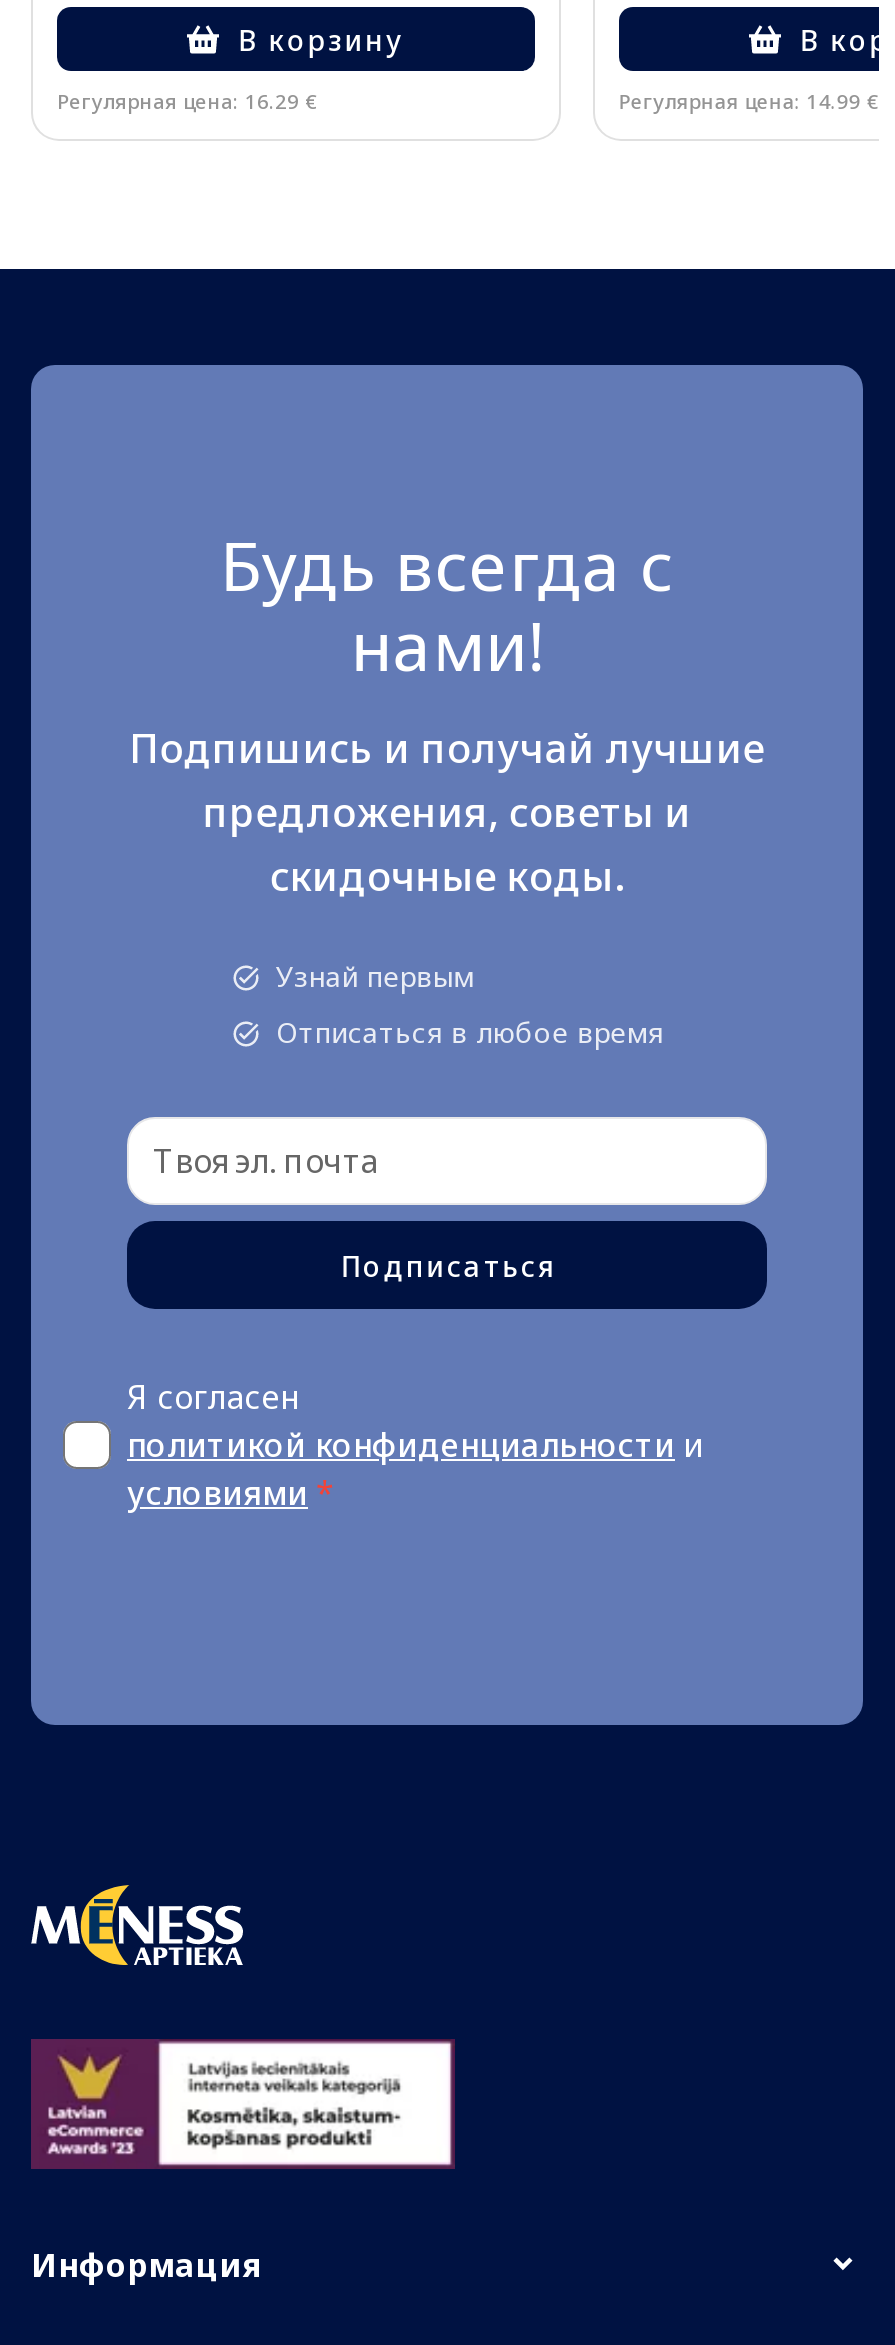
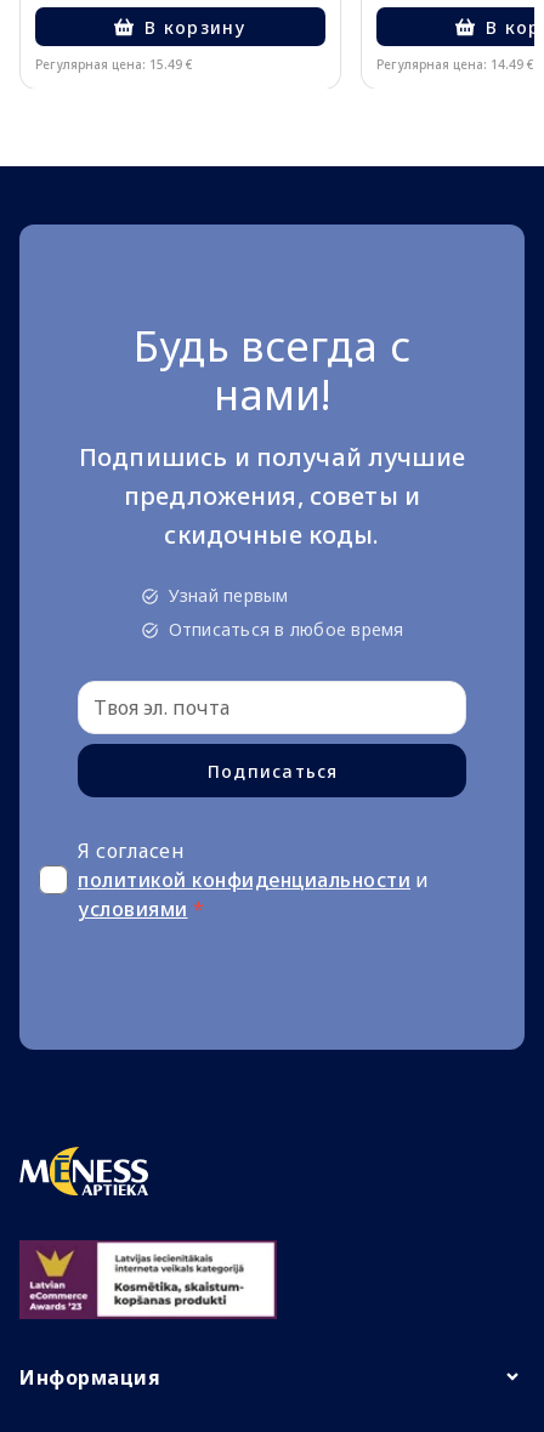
- Регулярная цена: 16.29 €
+ Регулярная цена: 15.49 €

- Регулярная цена: 14.99 €
+ Регулярная цена: 14.49 €
